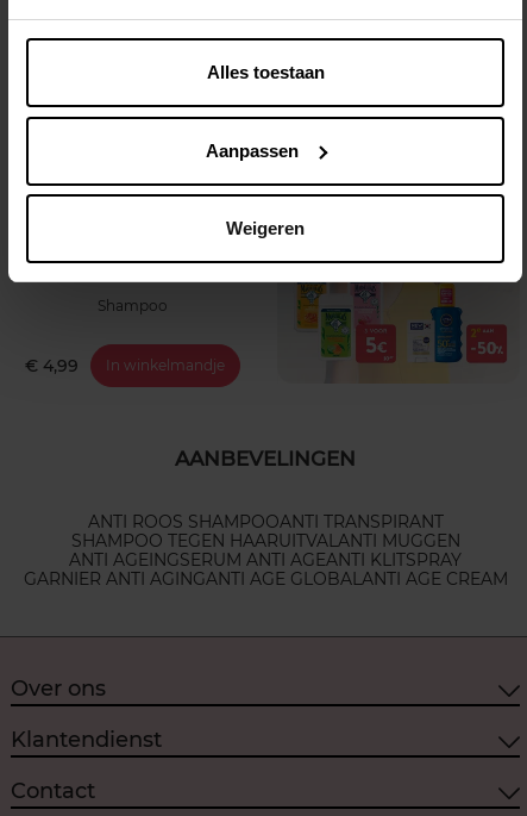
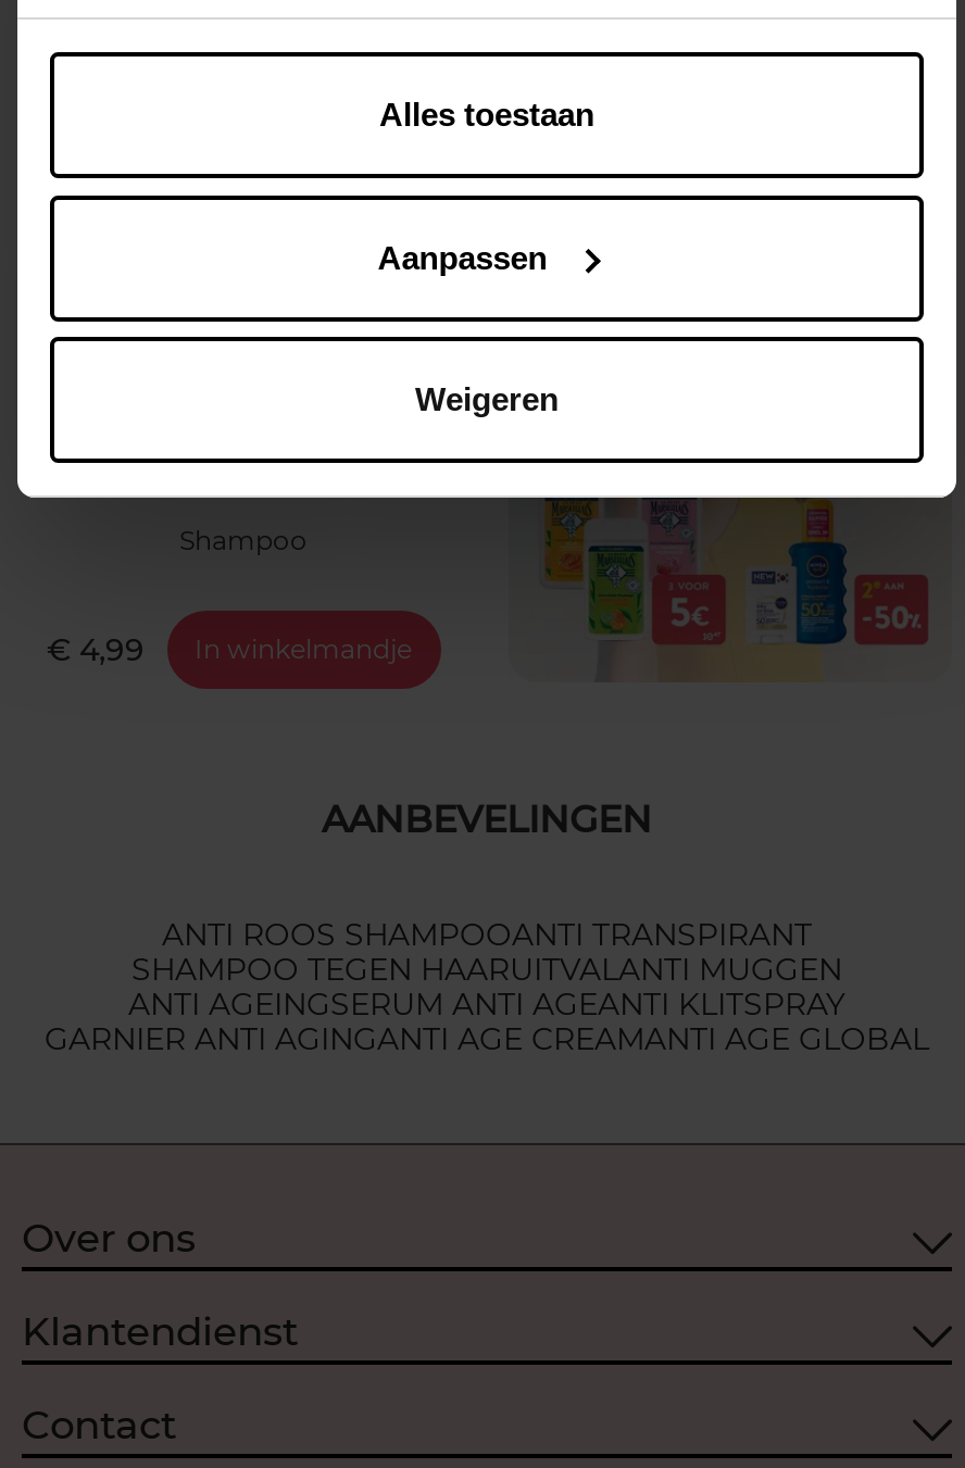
- GARNIER ANTI AGINGANTI AGE GLOBALANTI AGE CREAM
+ GARNIER ANTI AGINGANTI AGE CREAMANTI AGE GLOBAL
